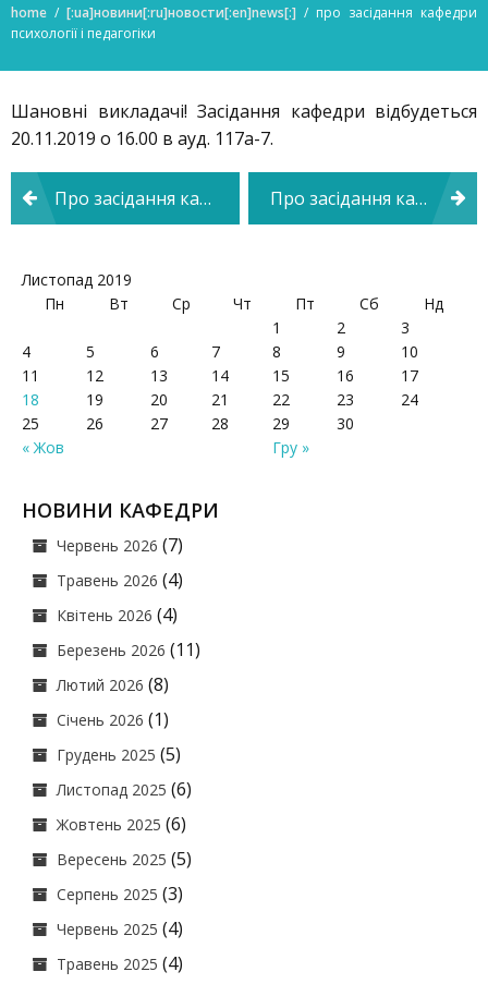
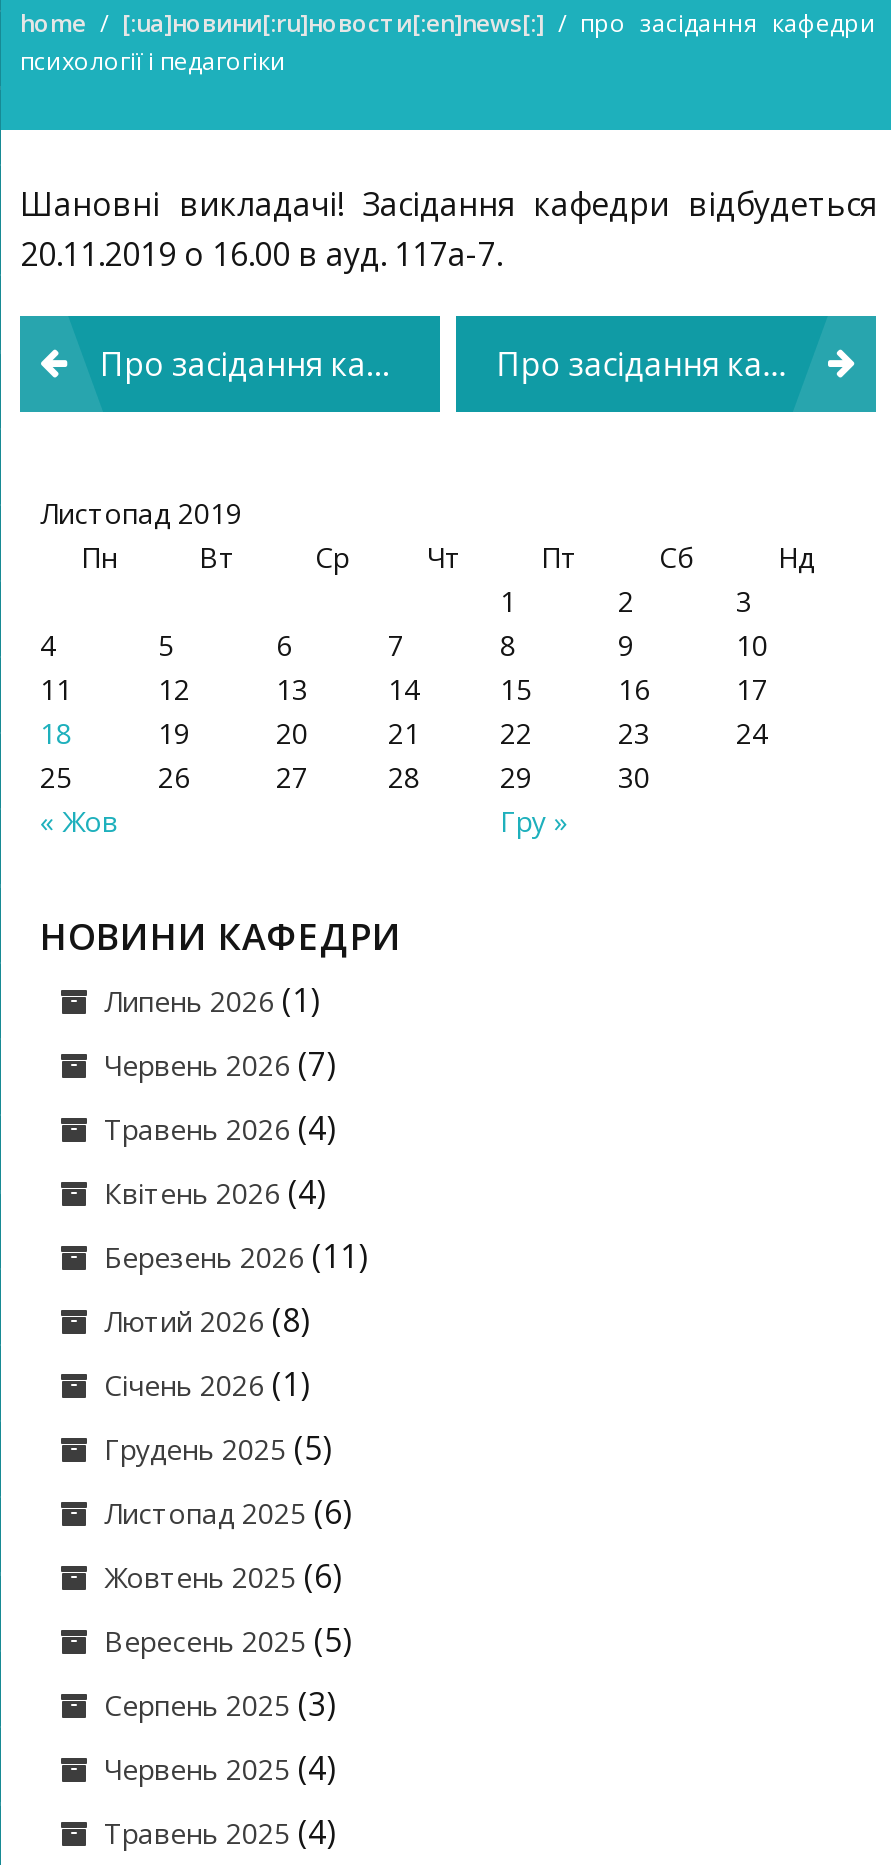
+ Липень 2026 (1)
